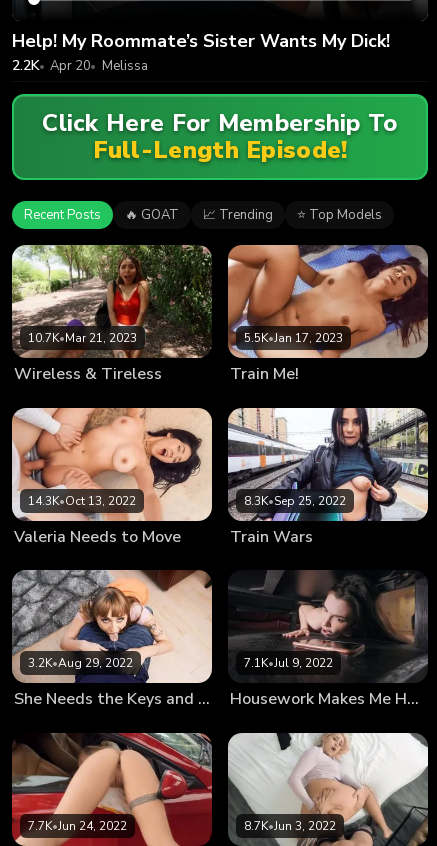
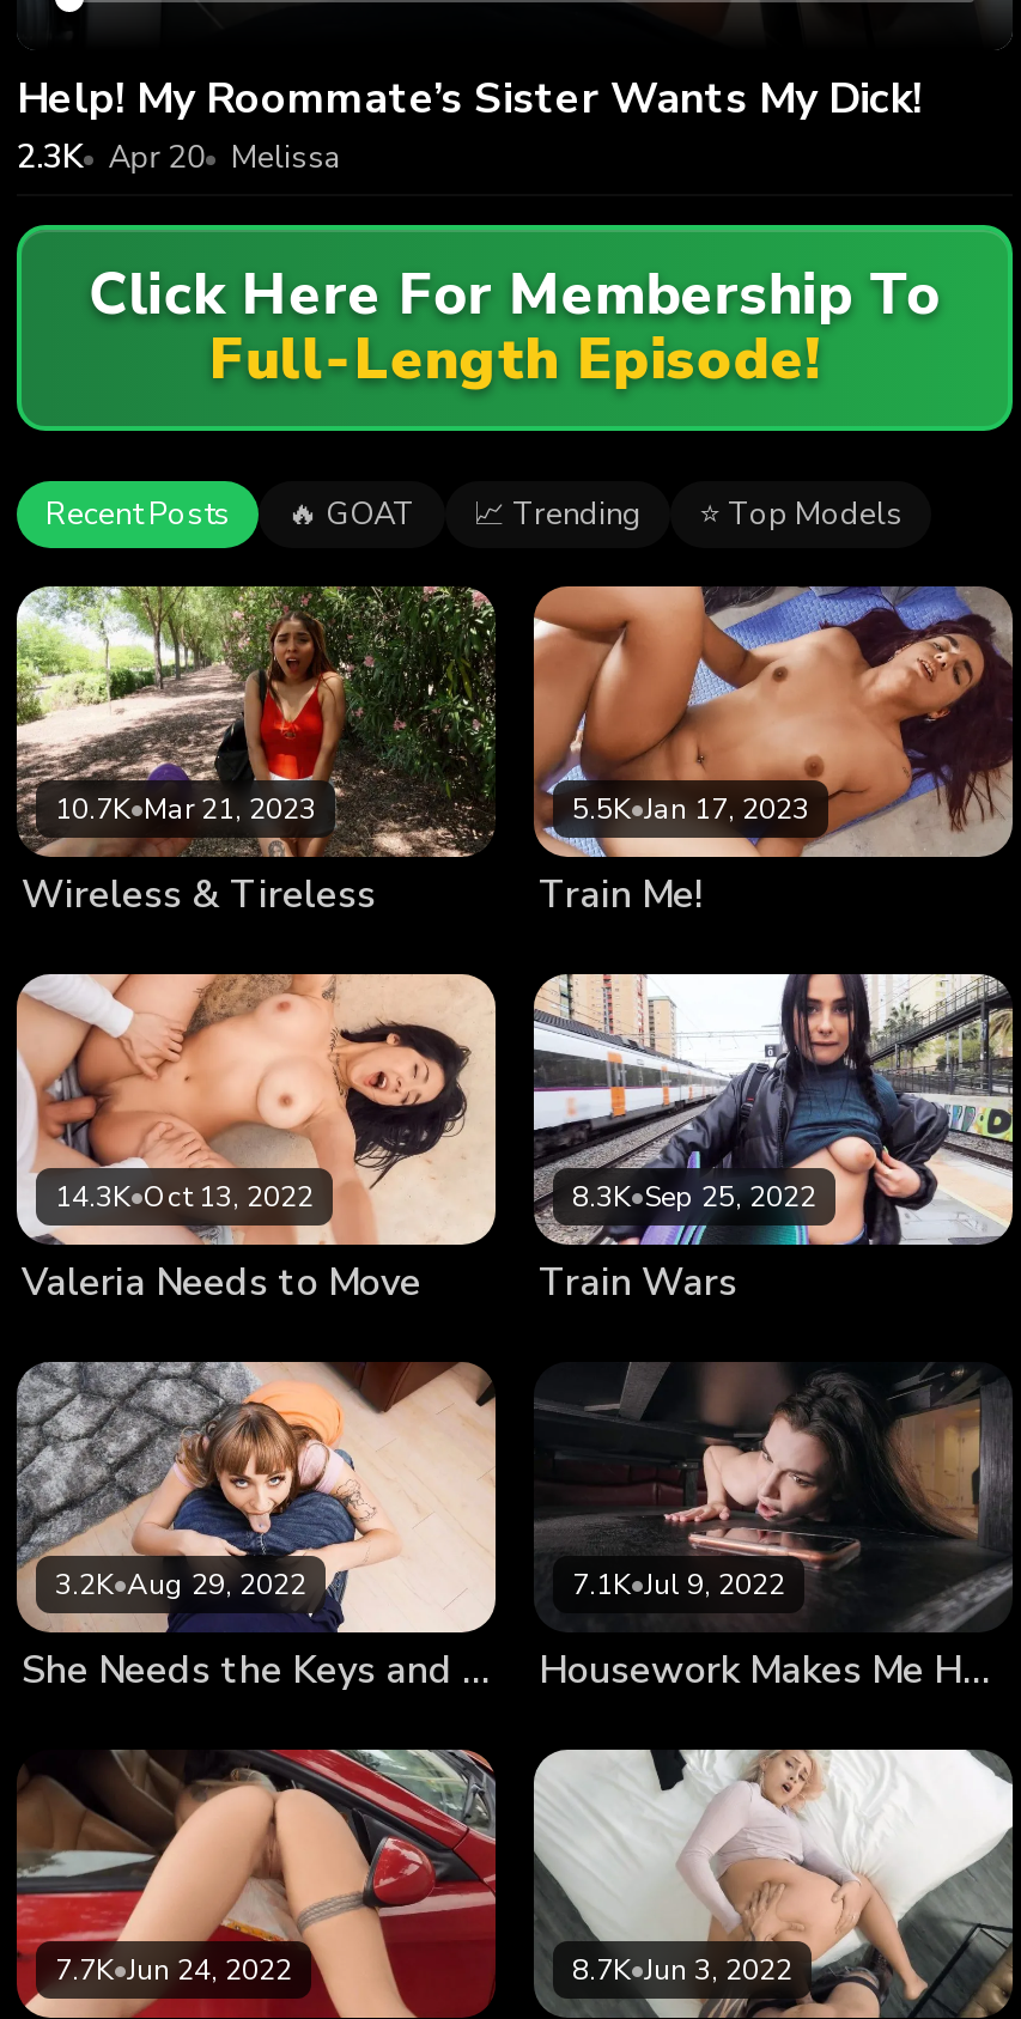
- 2.2K Apr 20 Melissa
+ 2.3K Apr 20 Melissa
